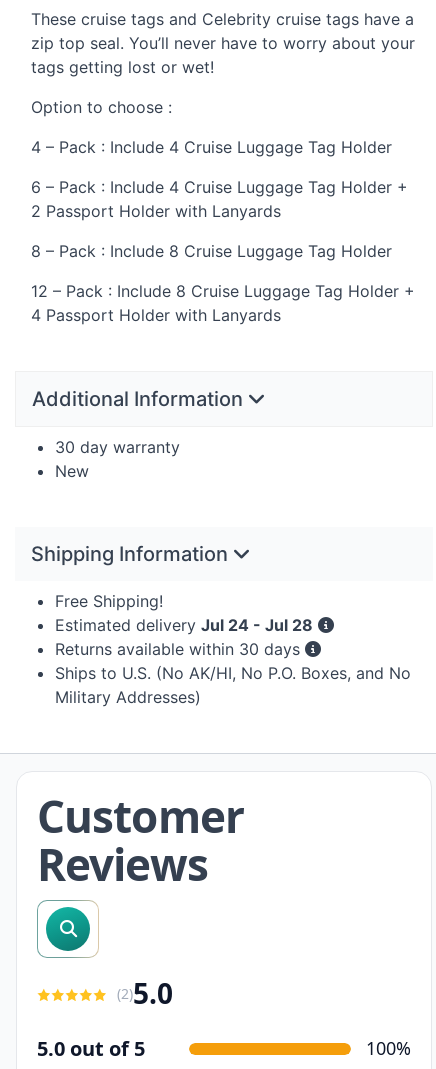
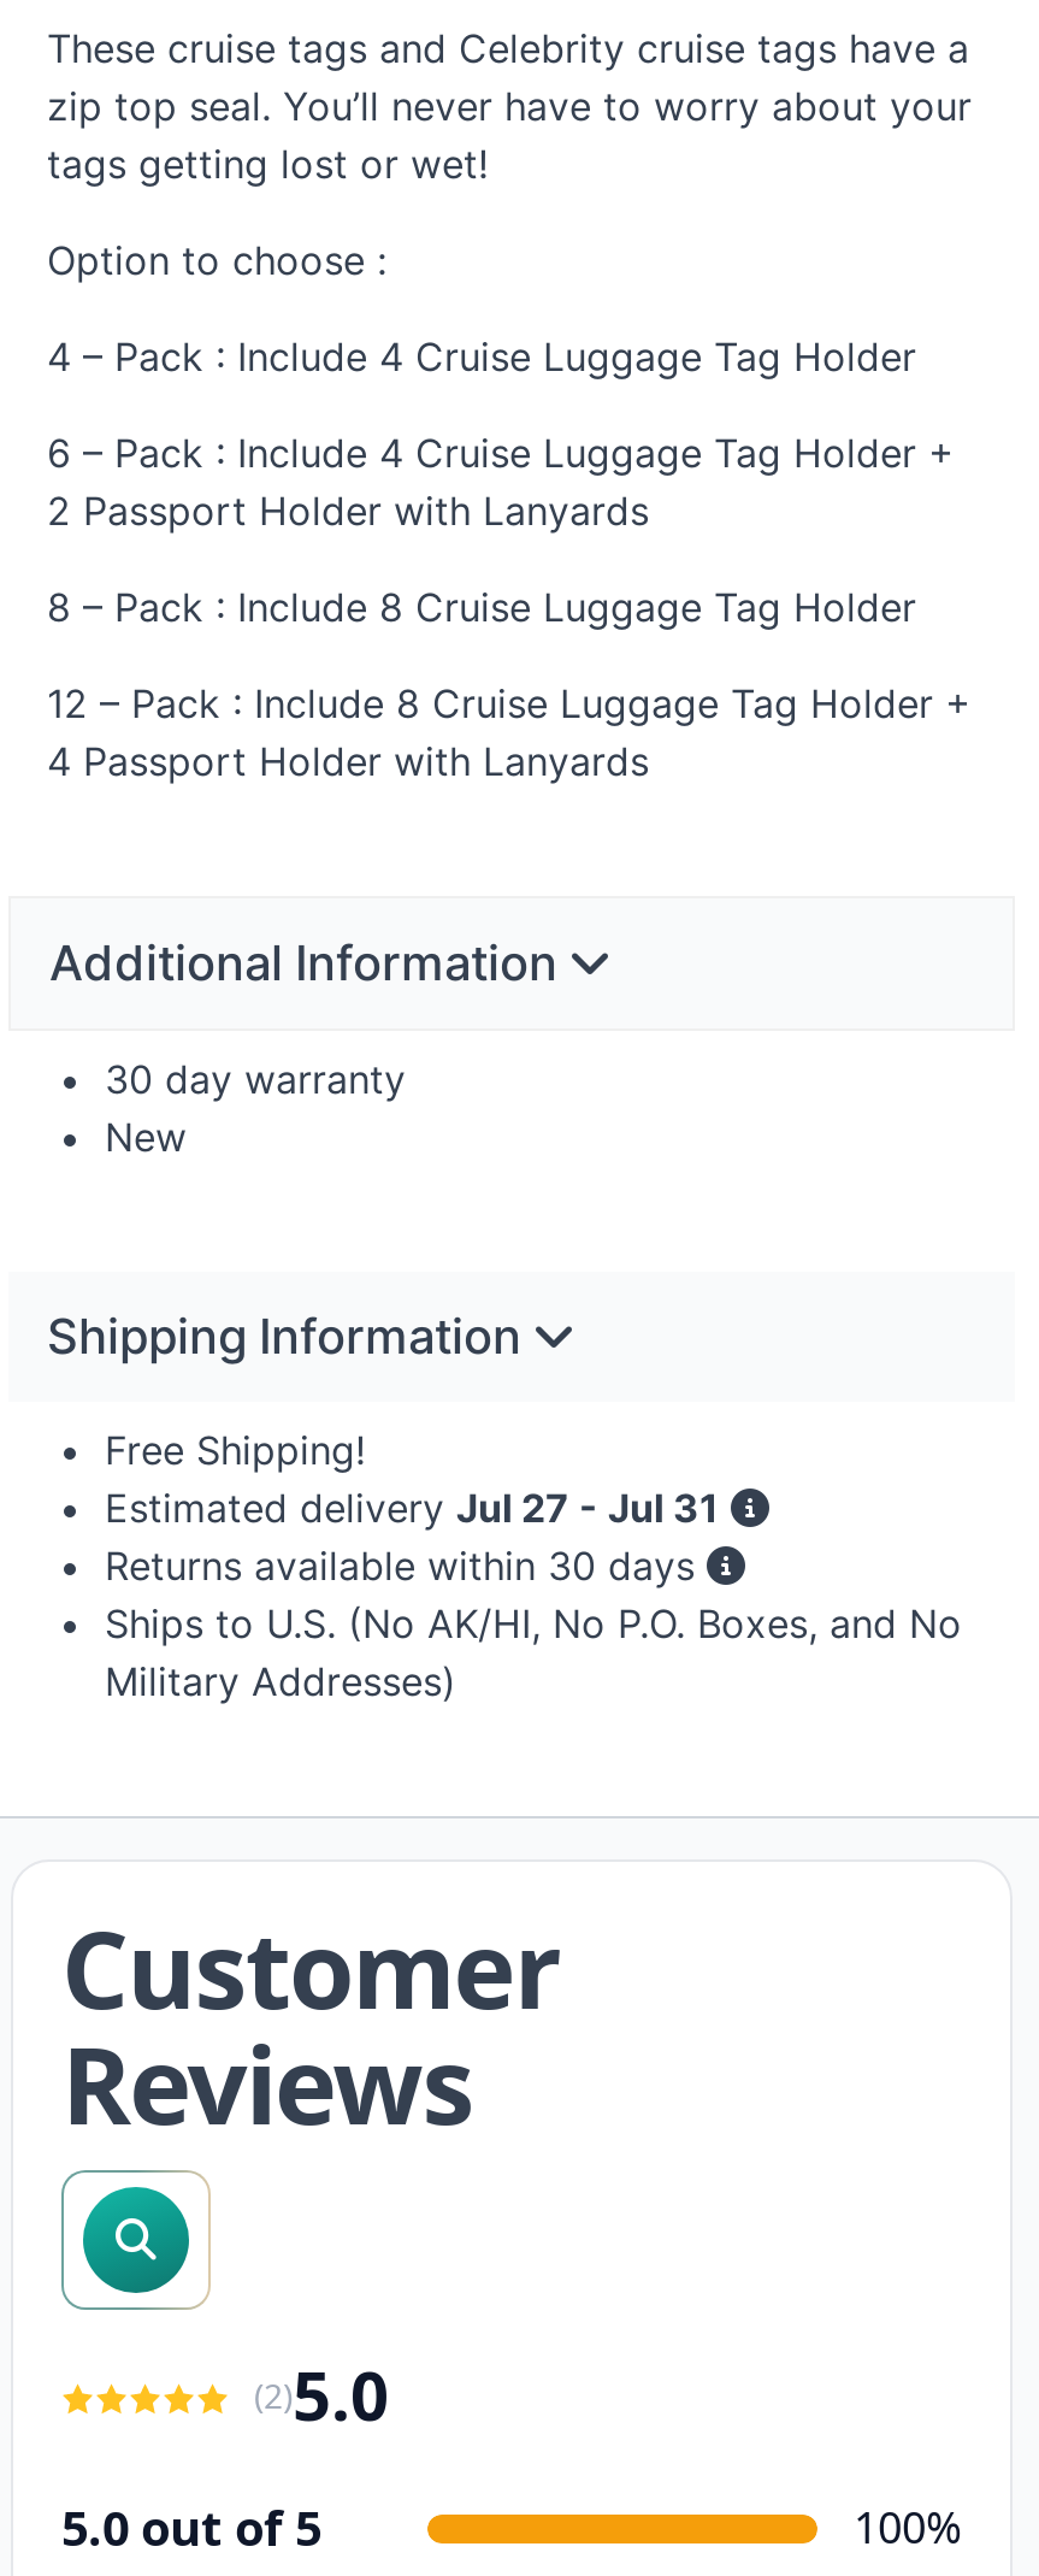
- Estimated delivery Jul 24 - Jul 28
+ Estimated delivery Jul 27 - Jul 31
